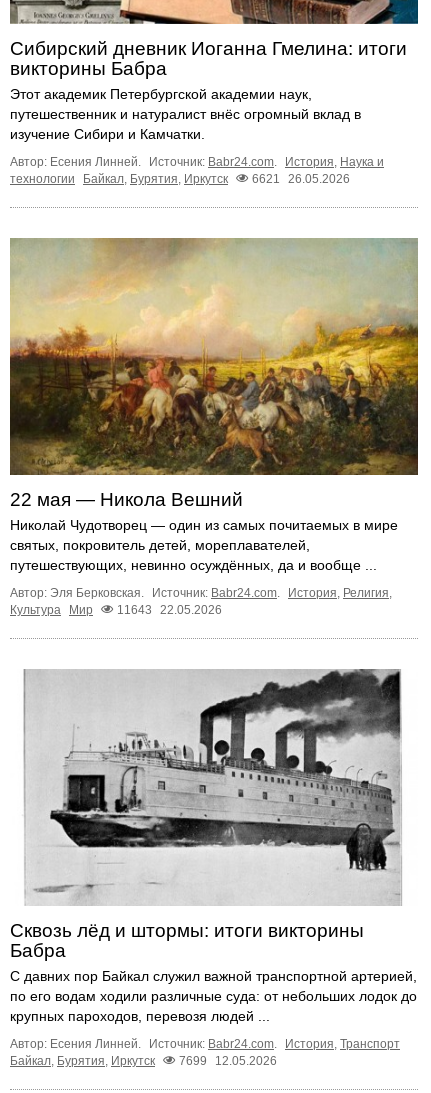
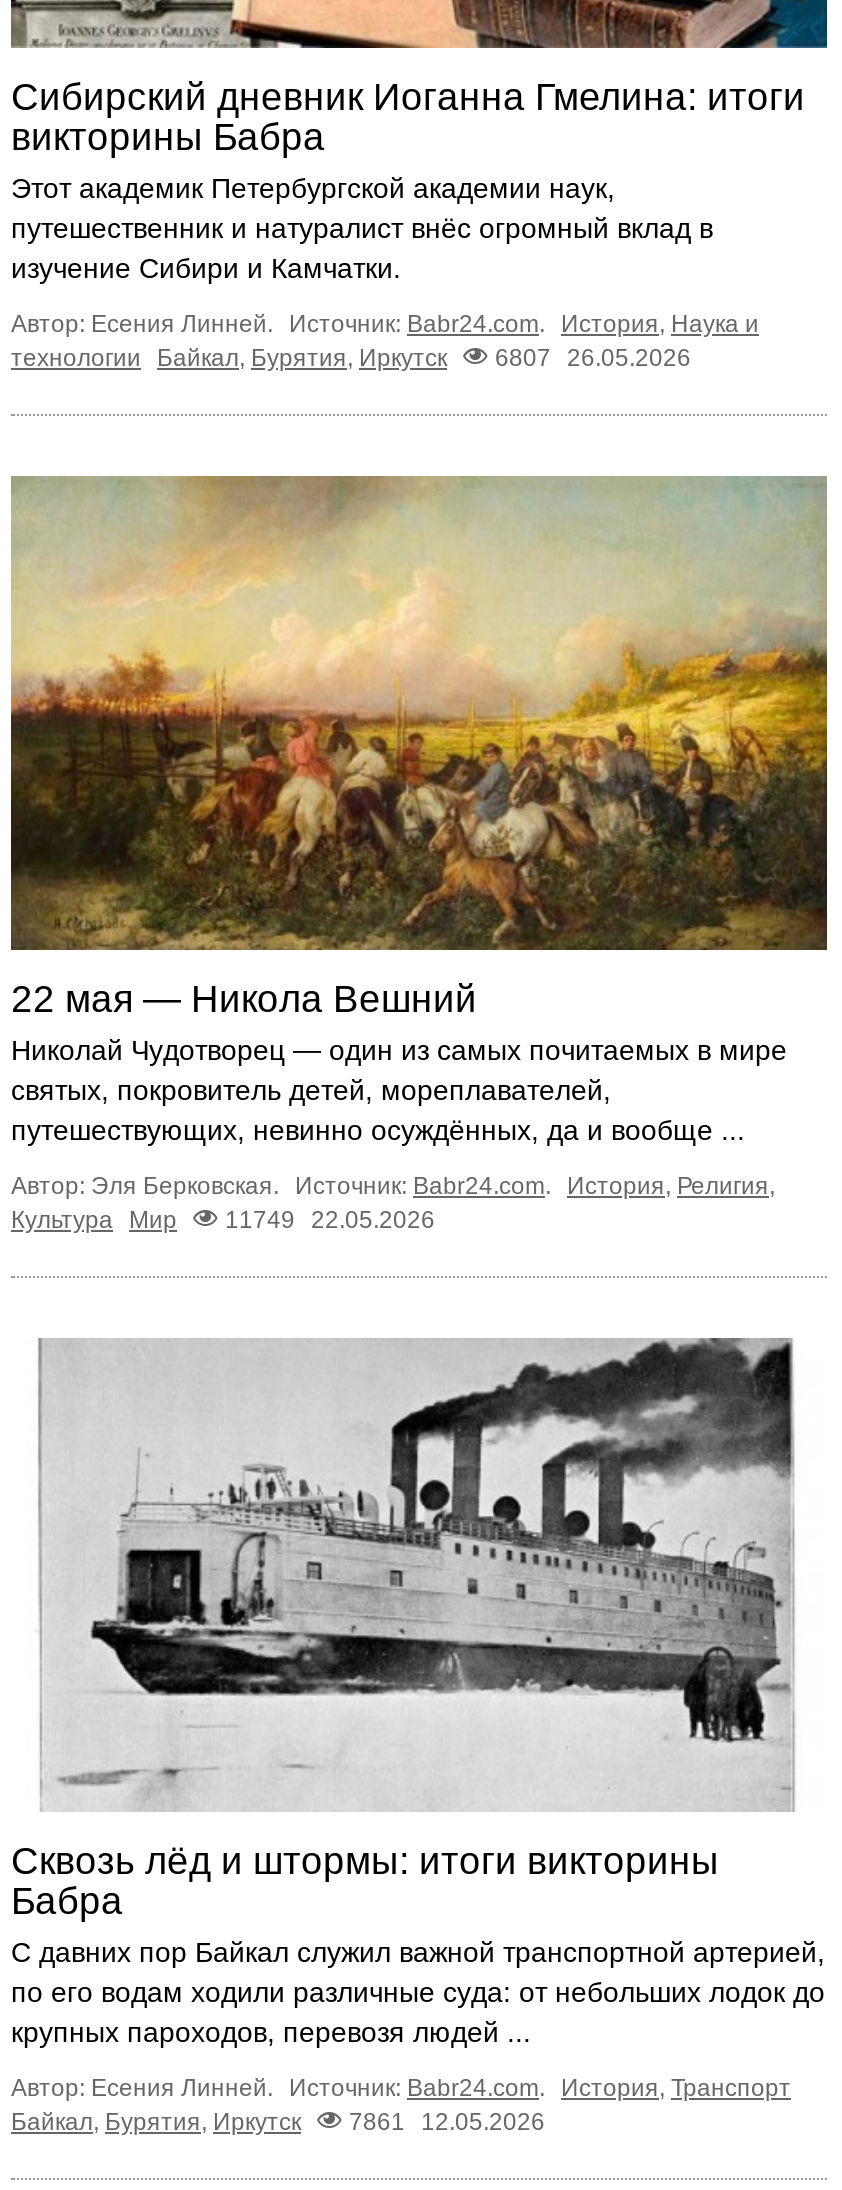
- технологии Байкал, Бурятия, Иркутск 6621 26.05.2026
+ технологии Байкал, Бурятия, Иркутск 6807 26.05.2026

- Культура Мир 11643 22.05.2026
+ Культура Мир 11749 22.05.2026

- Байкал, Бурятия, Иркутск 7699 12.05.2026
+ Байкал, Бурятия, Иркутск 7861 12.05.2026
